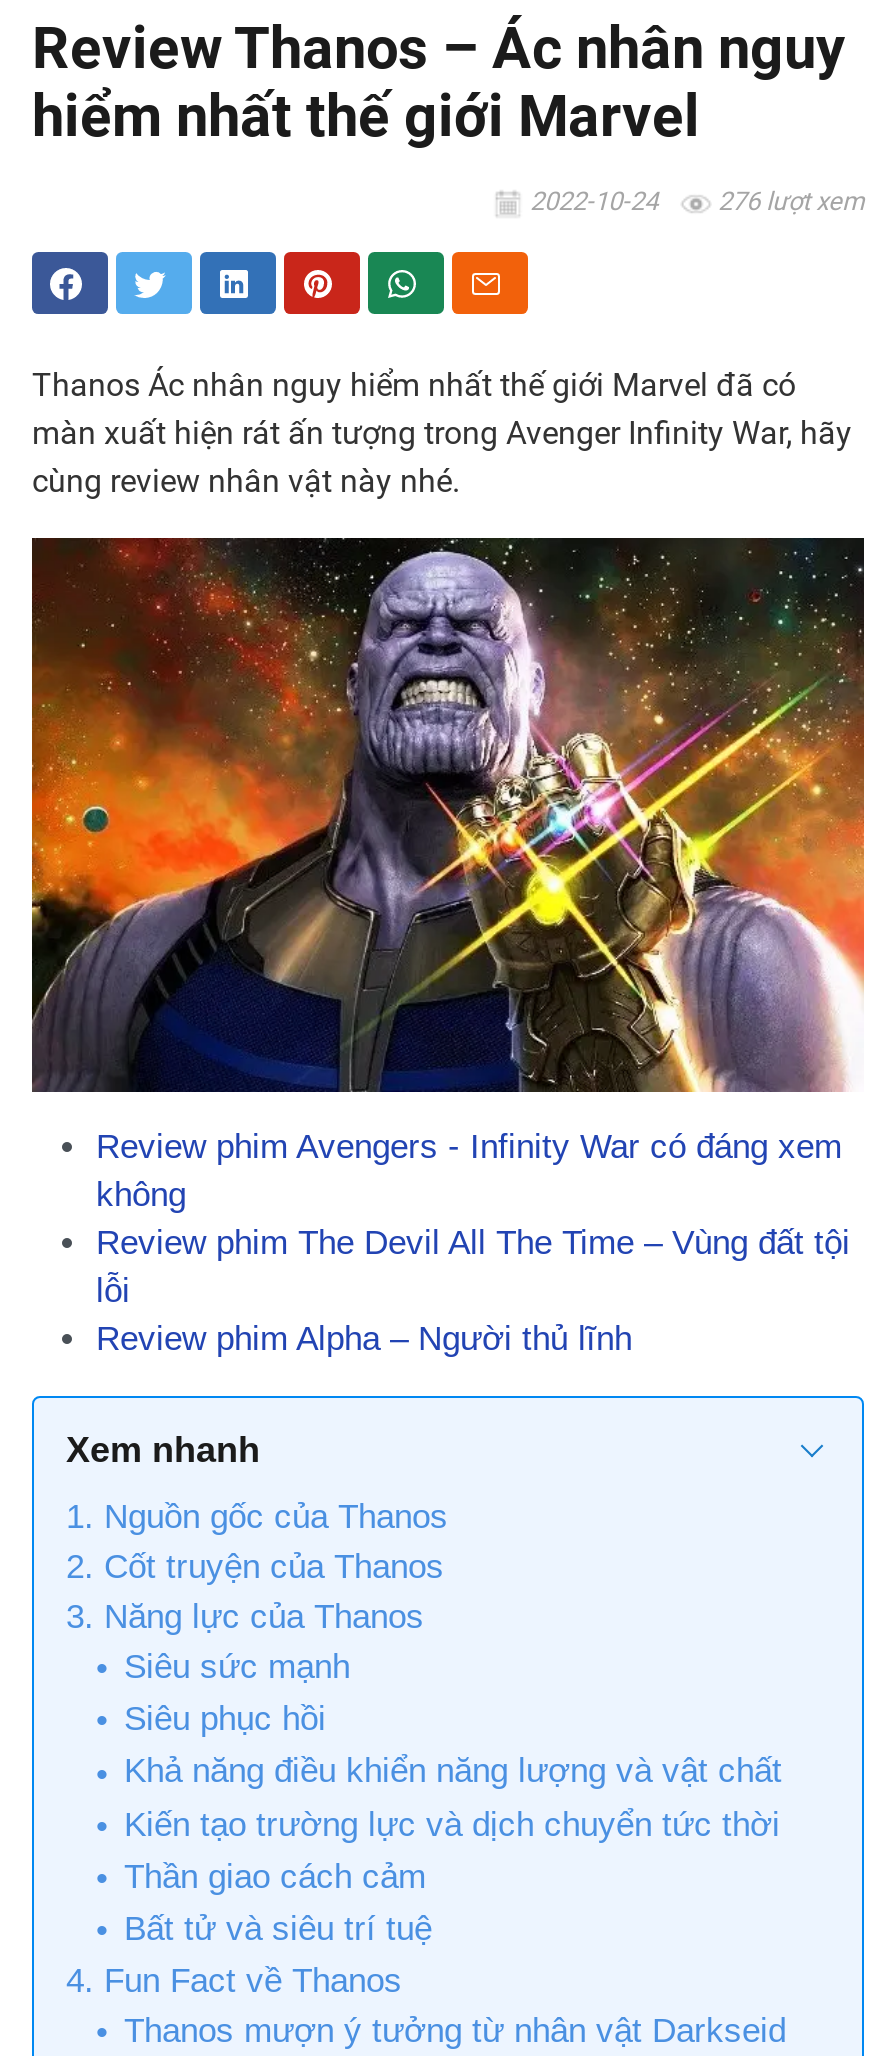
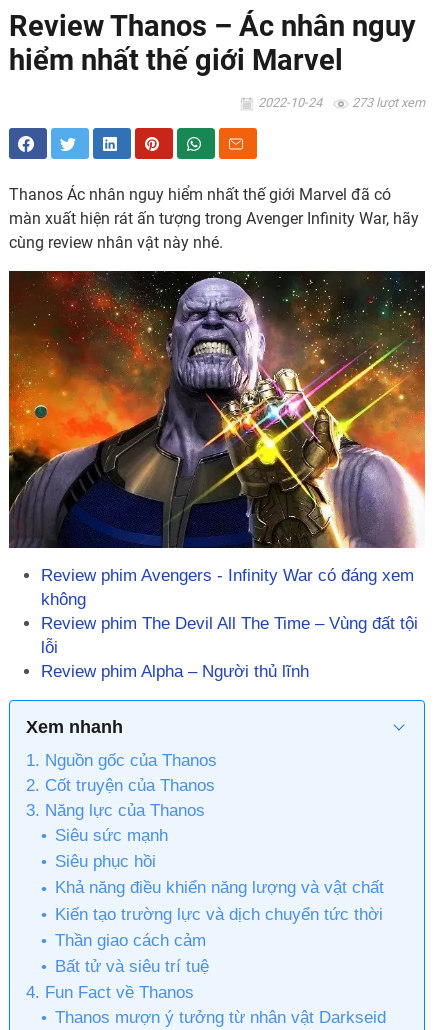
- 2022-10-24 276 lượt xem
+ 2022-10-24 273 lượt xem
